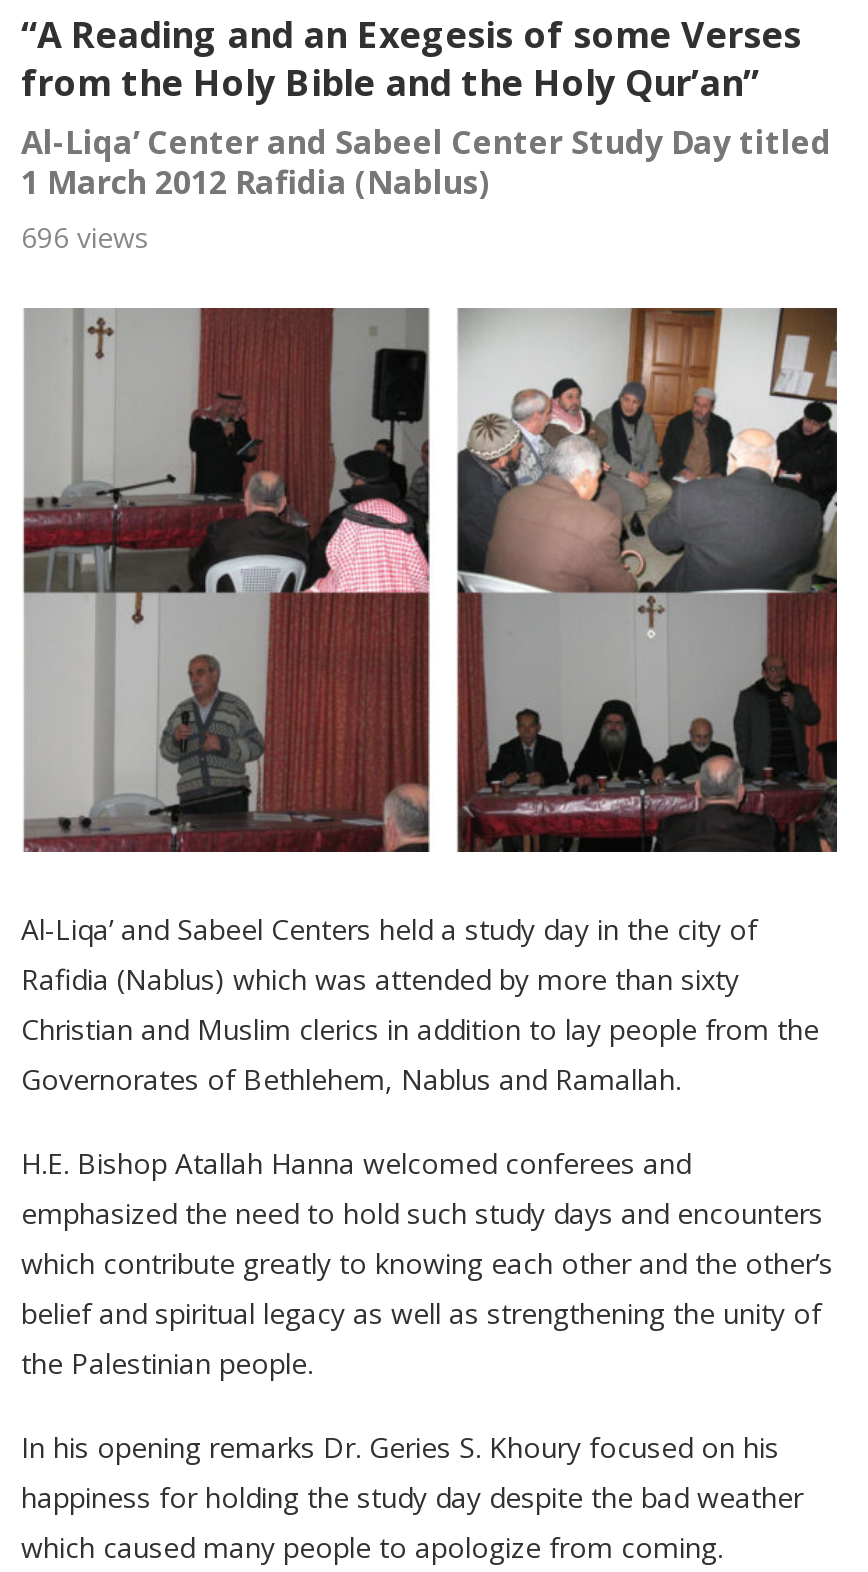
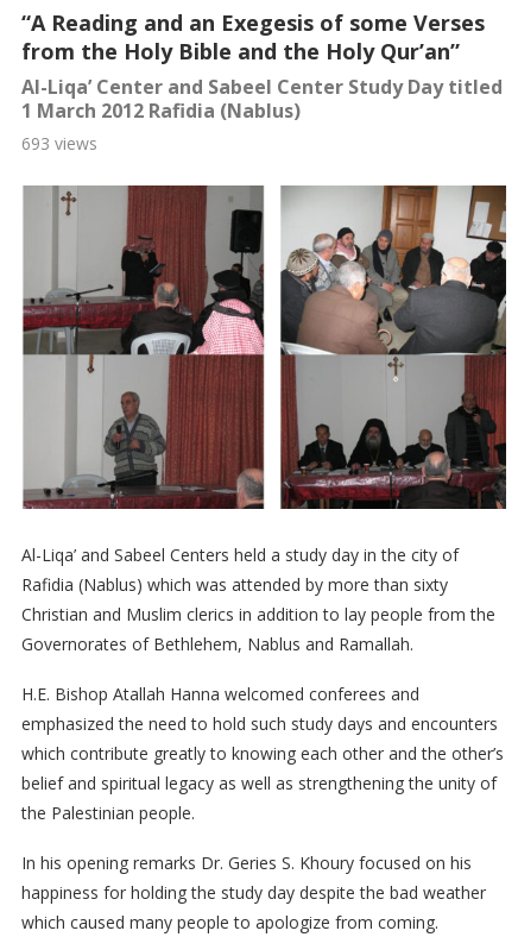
- 696 views
+ 693 views
